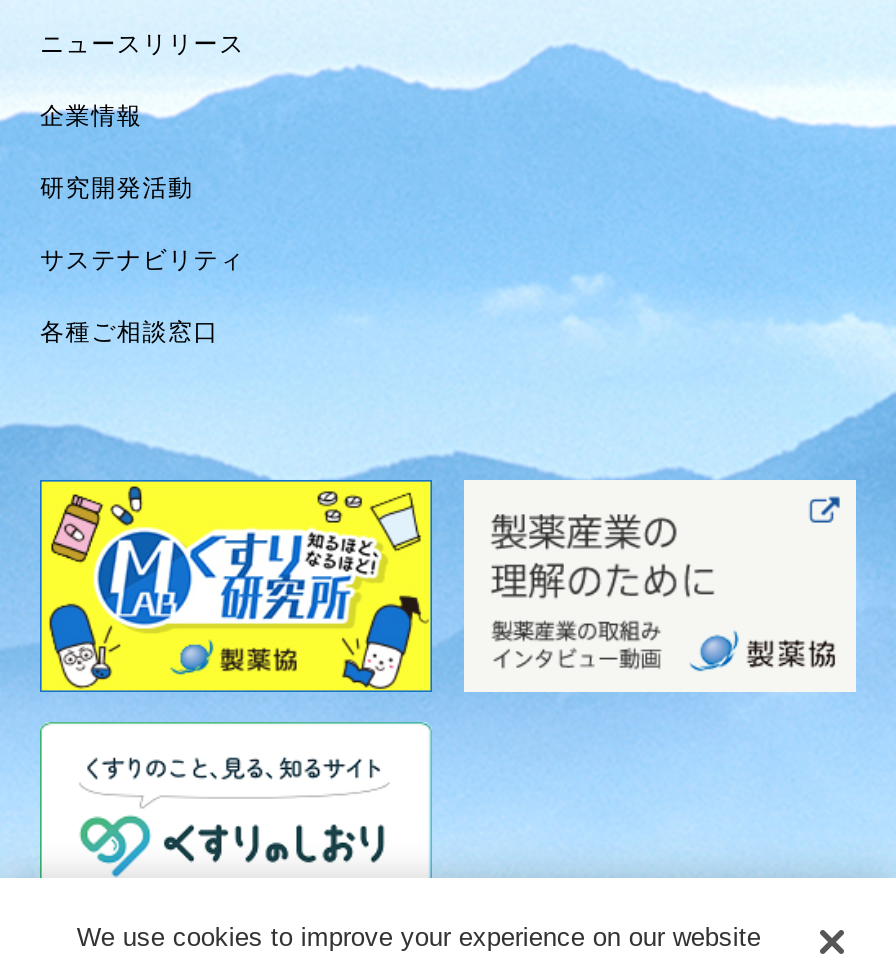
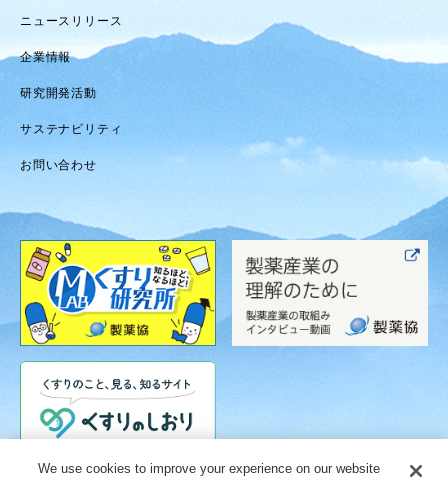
- 各種ご相談窓口
+ お問い合わせ
